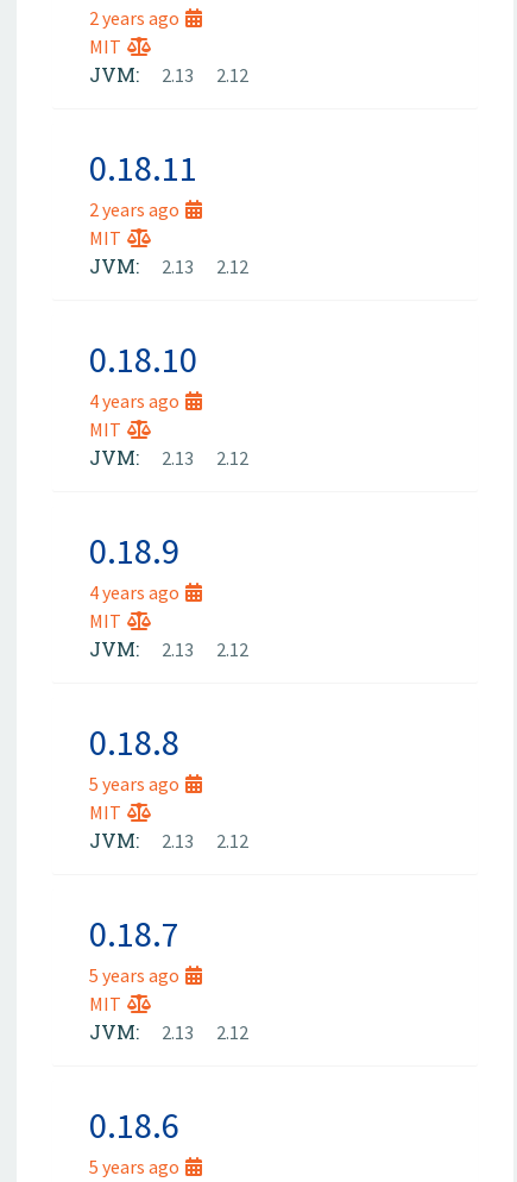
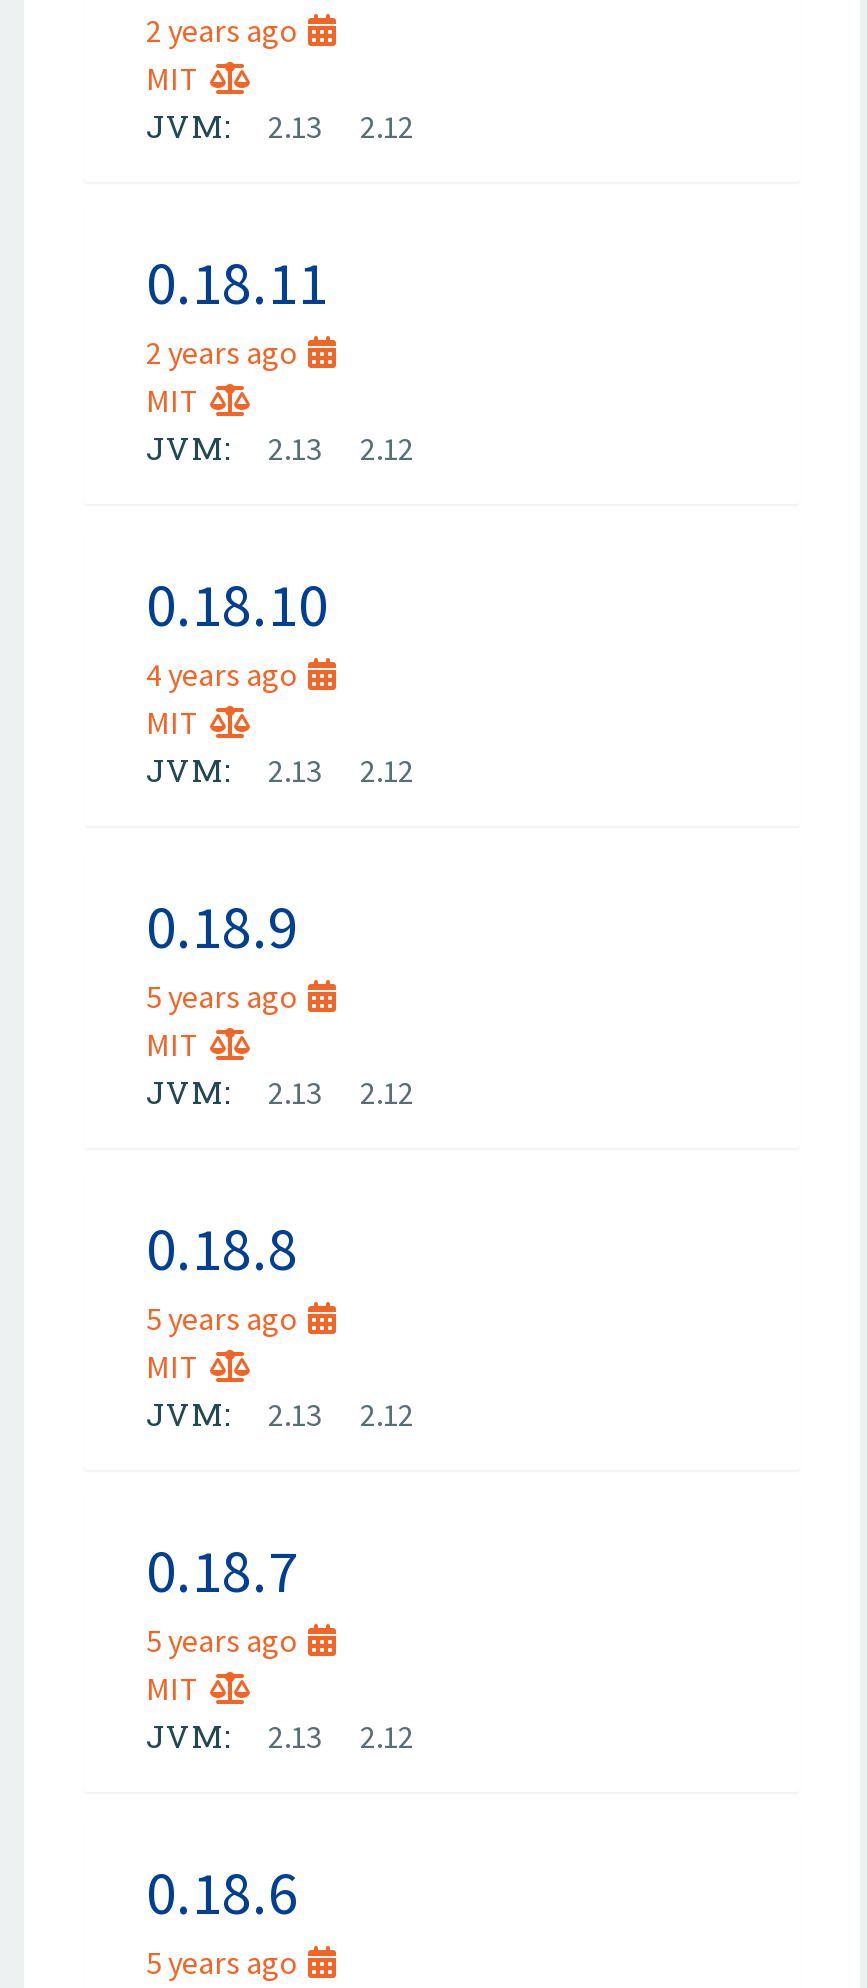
- 4 years ago
+ 5 years ago
